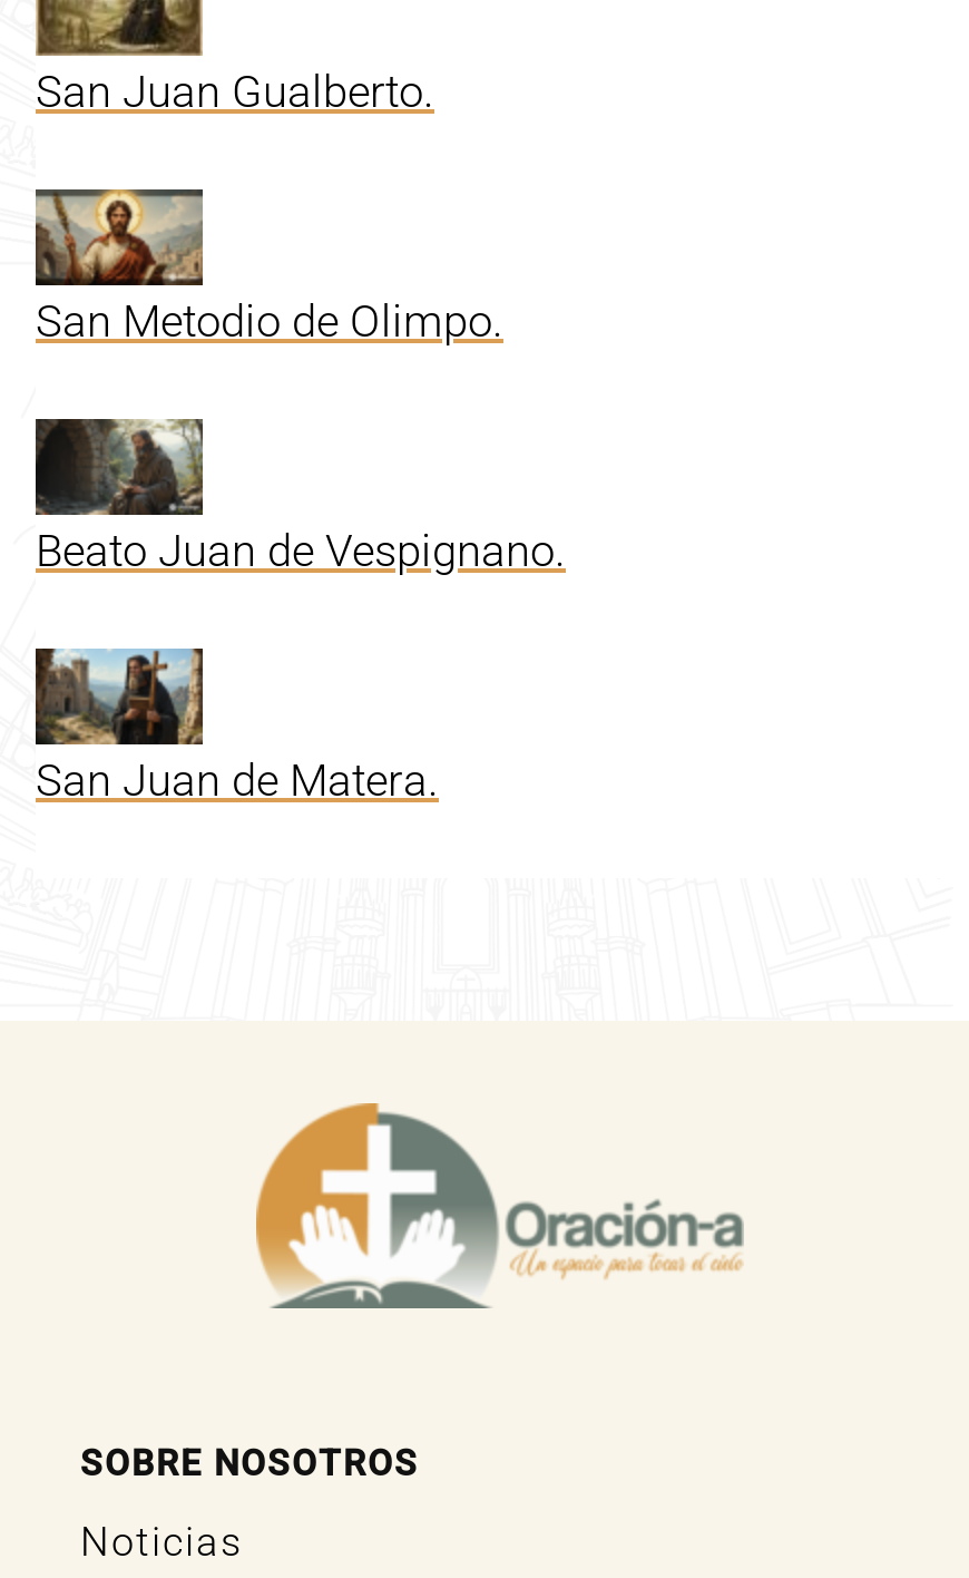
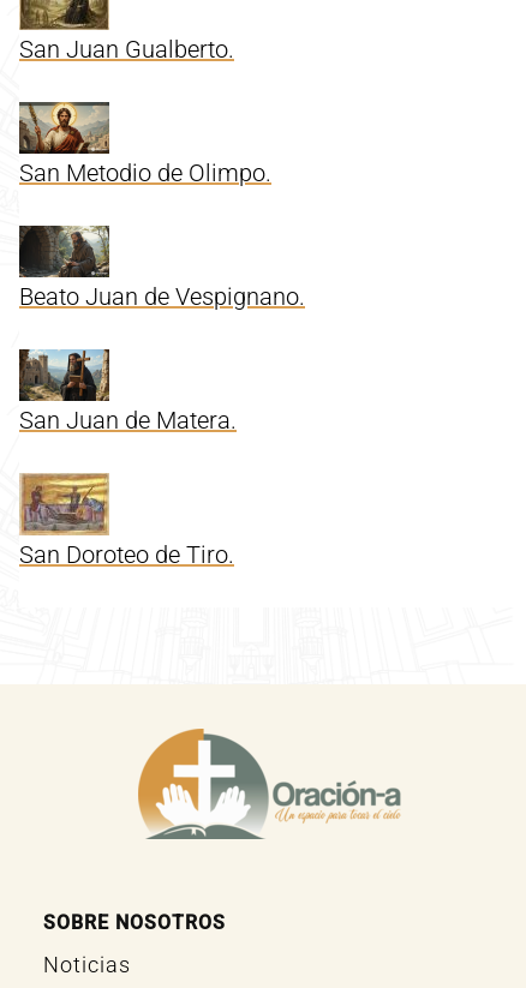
+ [image]
+ San Doroteo de Tiro.
